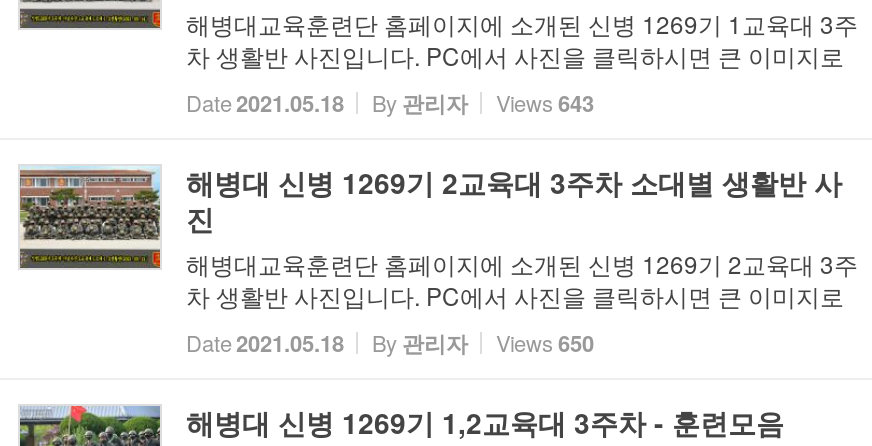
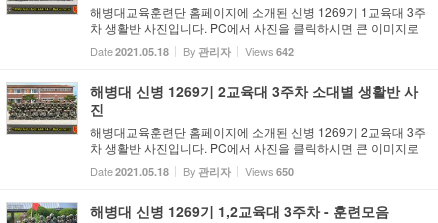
- Views 643
+ Views 642
